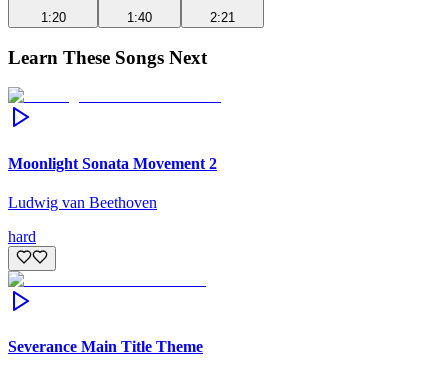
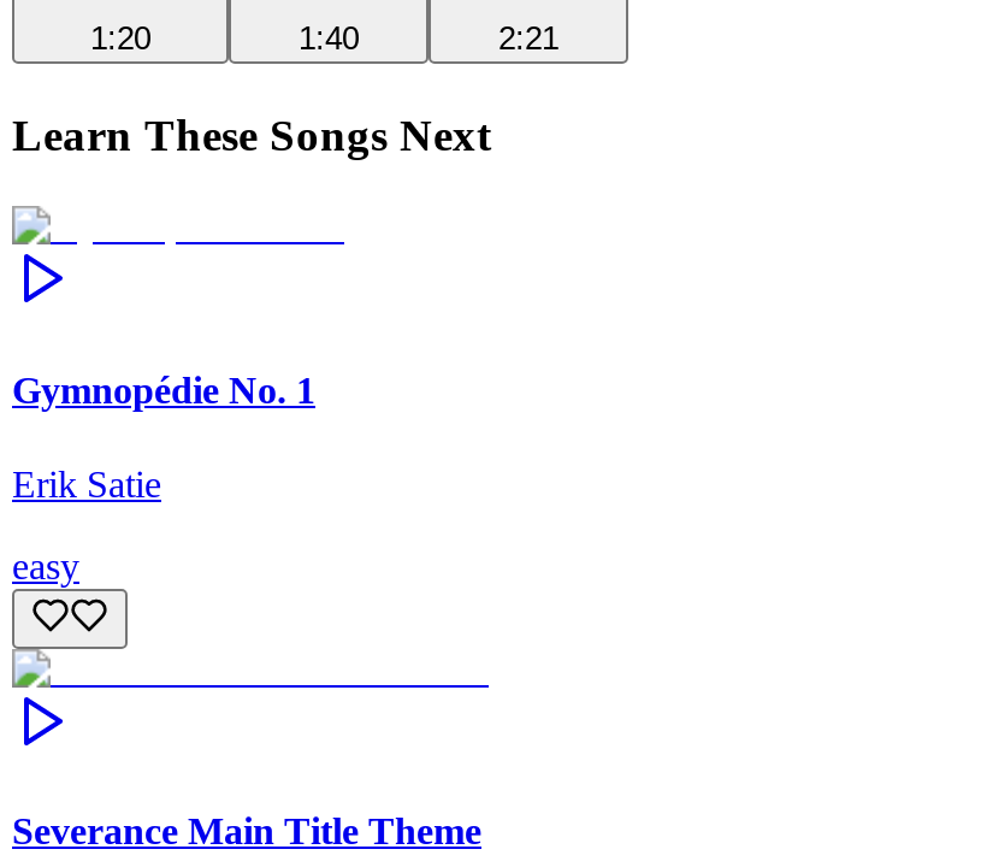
- Moonlight Sonata Movement 2
+ Gymnopédie No. 1

- Ludwig van Beethoven
+ Erik Satie

- hard
+ easy
